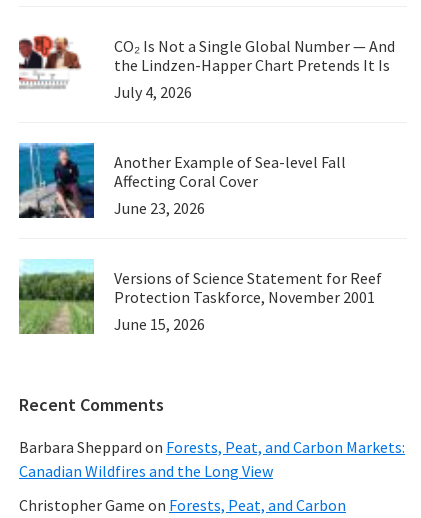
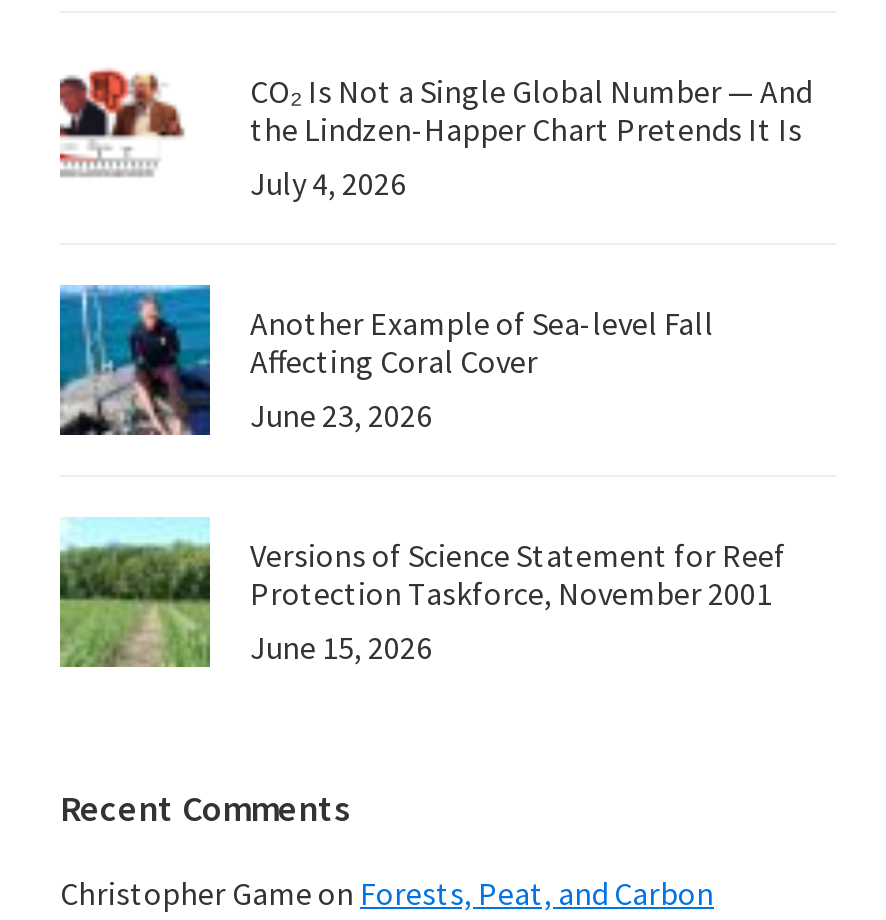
- Barbara Sheppard on Forests, Peat, and Carbon Markets:
- Canadian Wildfires and the Long View
